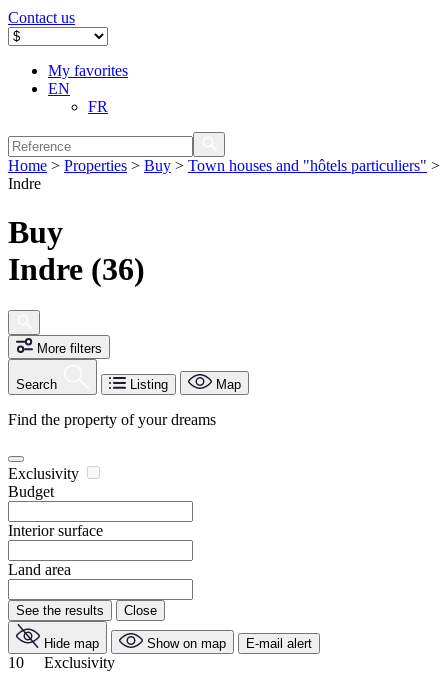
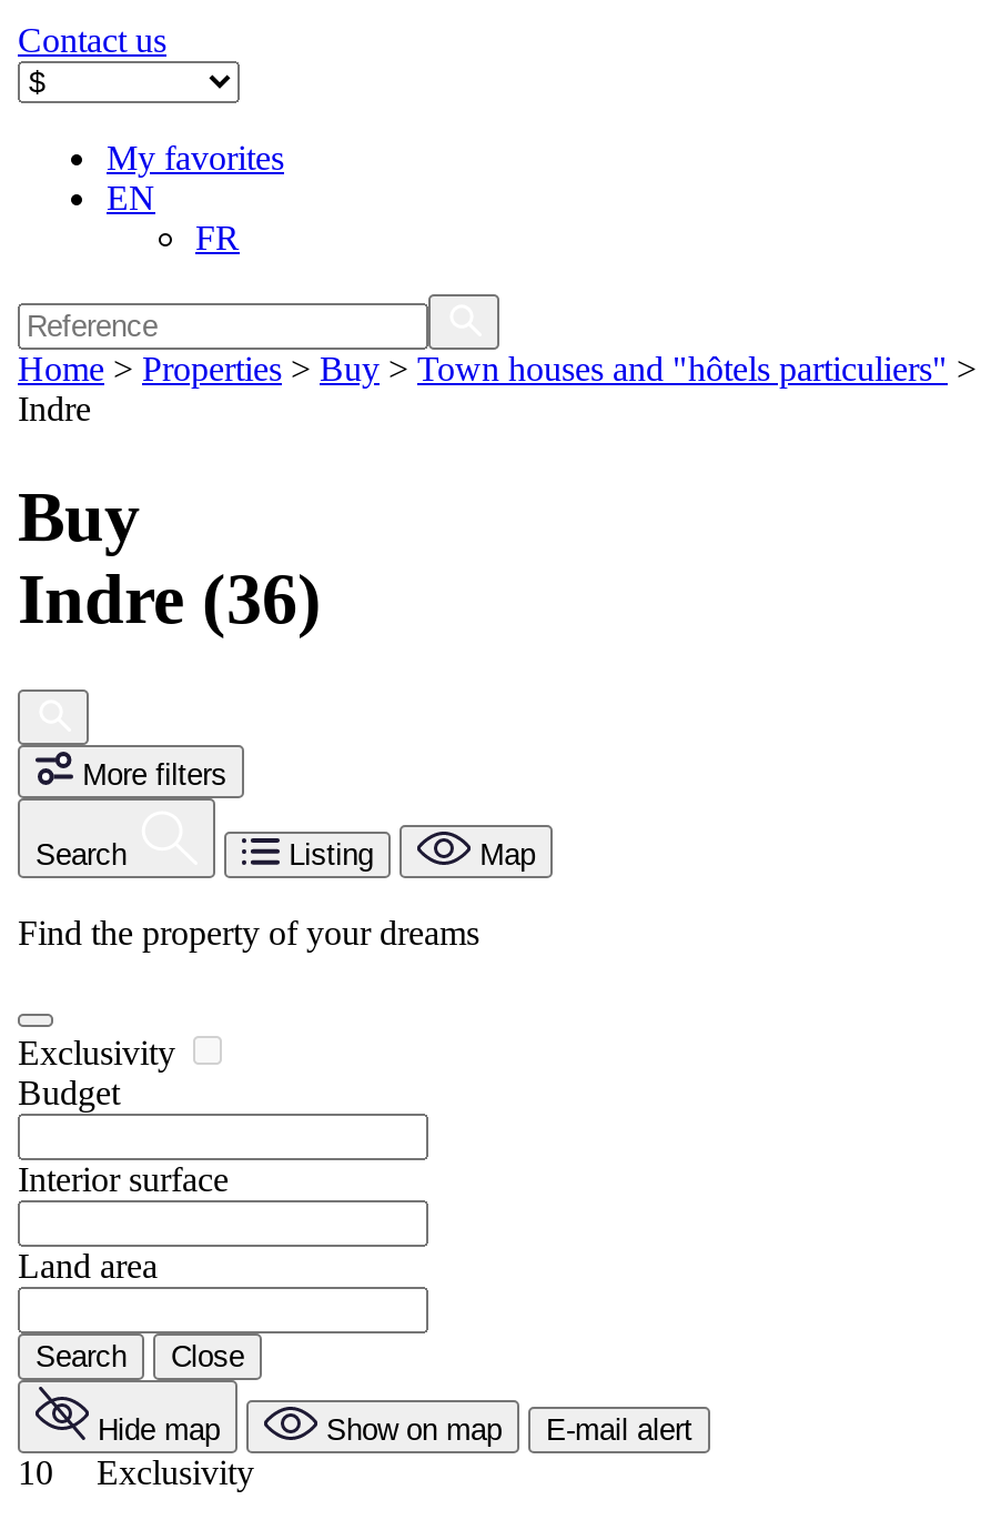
- See the results
+ Search
